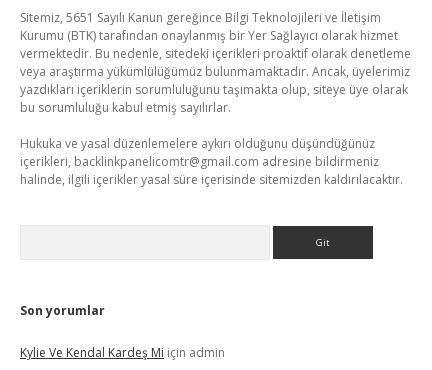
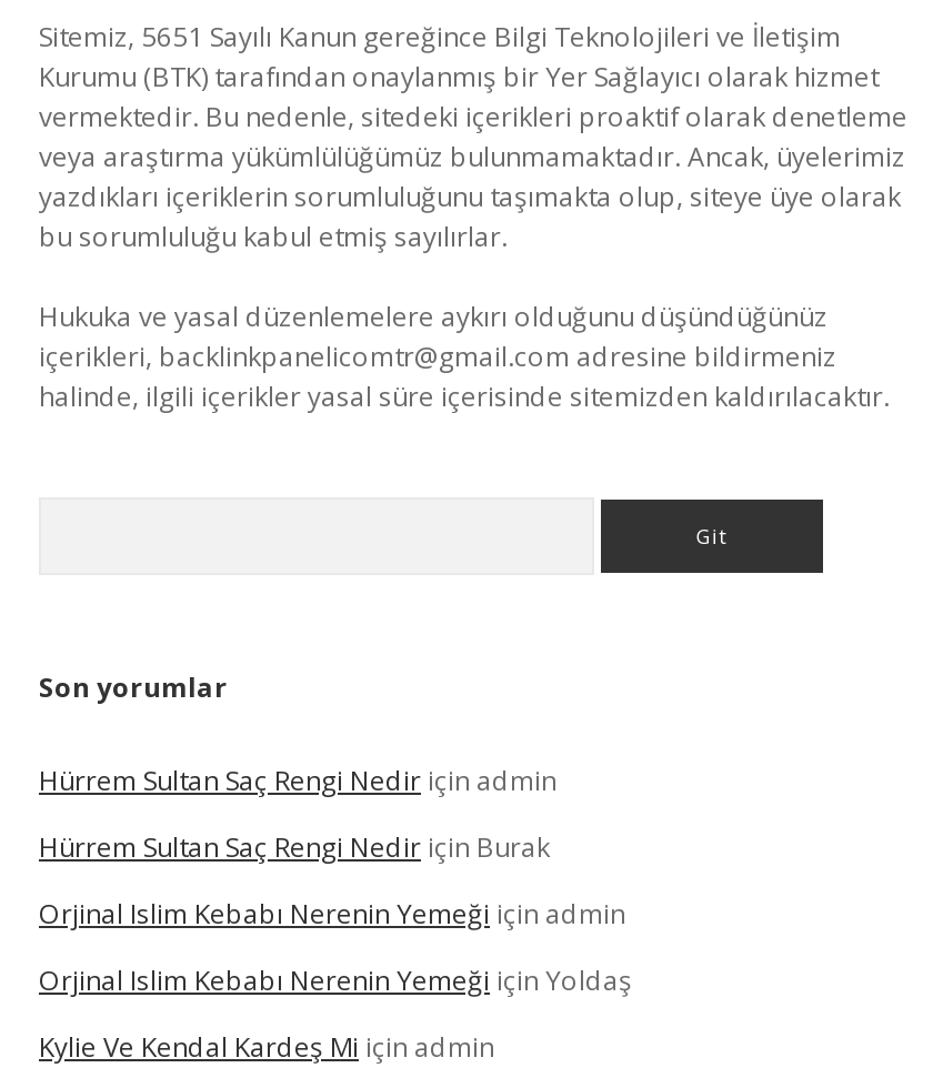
+ Hürrem Sultan Saç Rengi Nedir için admin
+ Hürrem Sultan Saç Rengi Nedir için Burak
+ Orjinal Islim Kebabı Nerenin Yemeği için admin
+ Orjinal Islim Kebabı Nerenin Yemeği için Yoldaş
